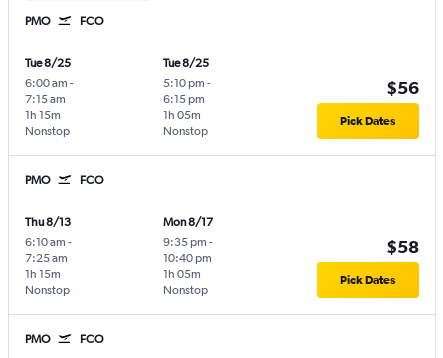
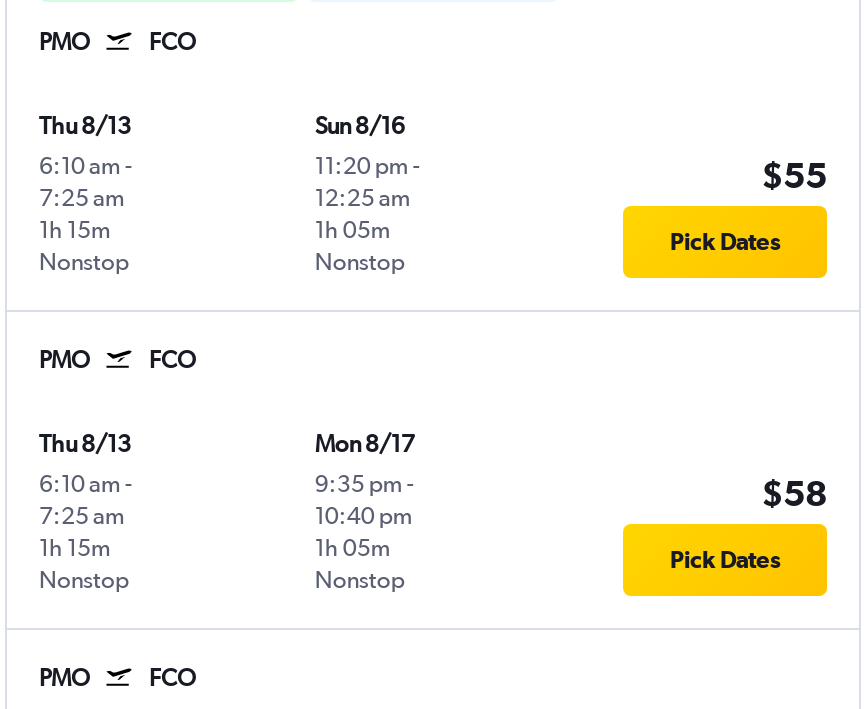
- Tue 8/25
- 6:00 am -
- 7:15 am
+ Thu 8/13
+ 6:10 am -
+ 7:25 am

- Tue 8/25
- 5:10 pm -
- 6:15 pm
+ Sun 8/16
+ 11:20 pm -
+ 12:25 am

- $56
+ $55
